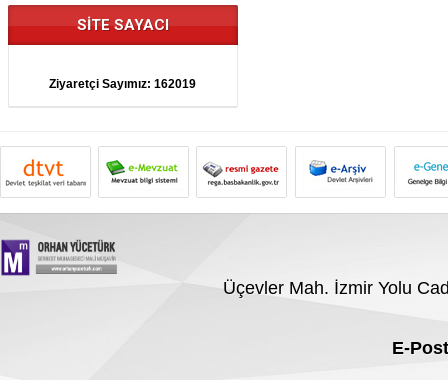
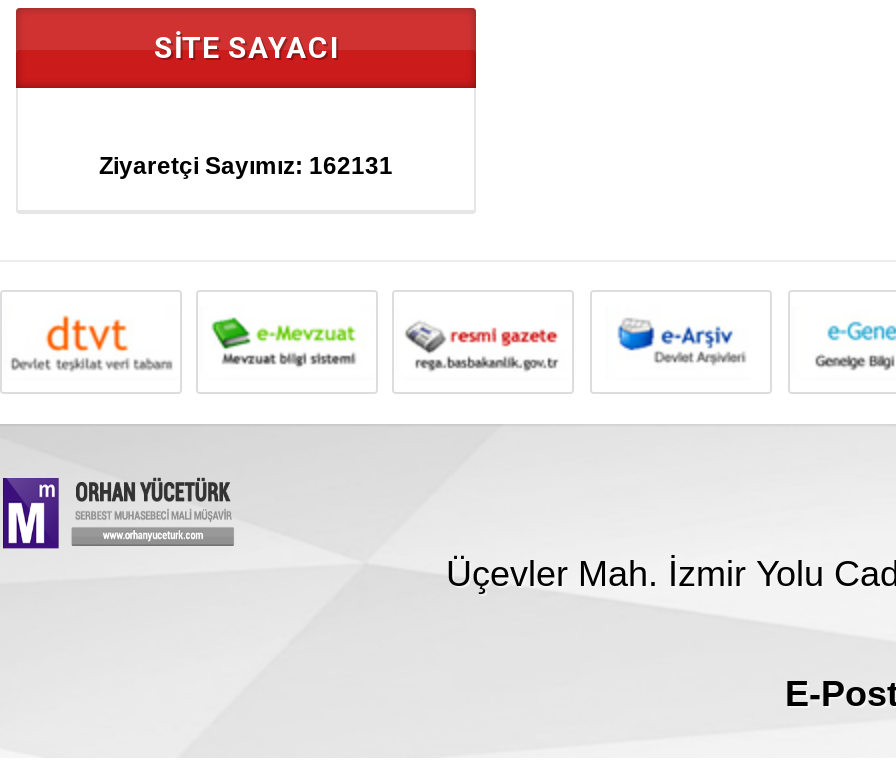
- Ziyaretçi Sayımız: 162019
+ Ziyaretçi Sayımız: 162131
